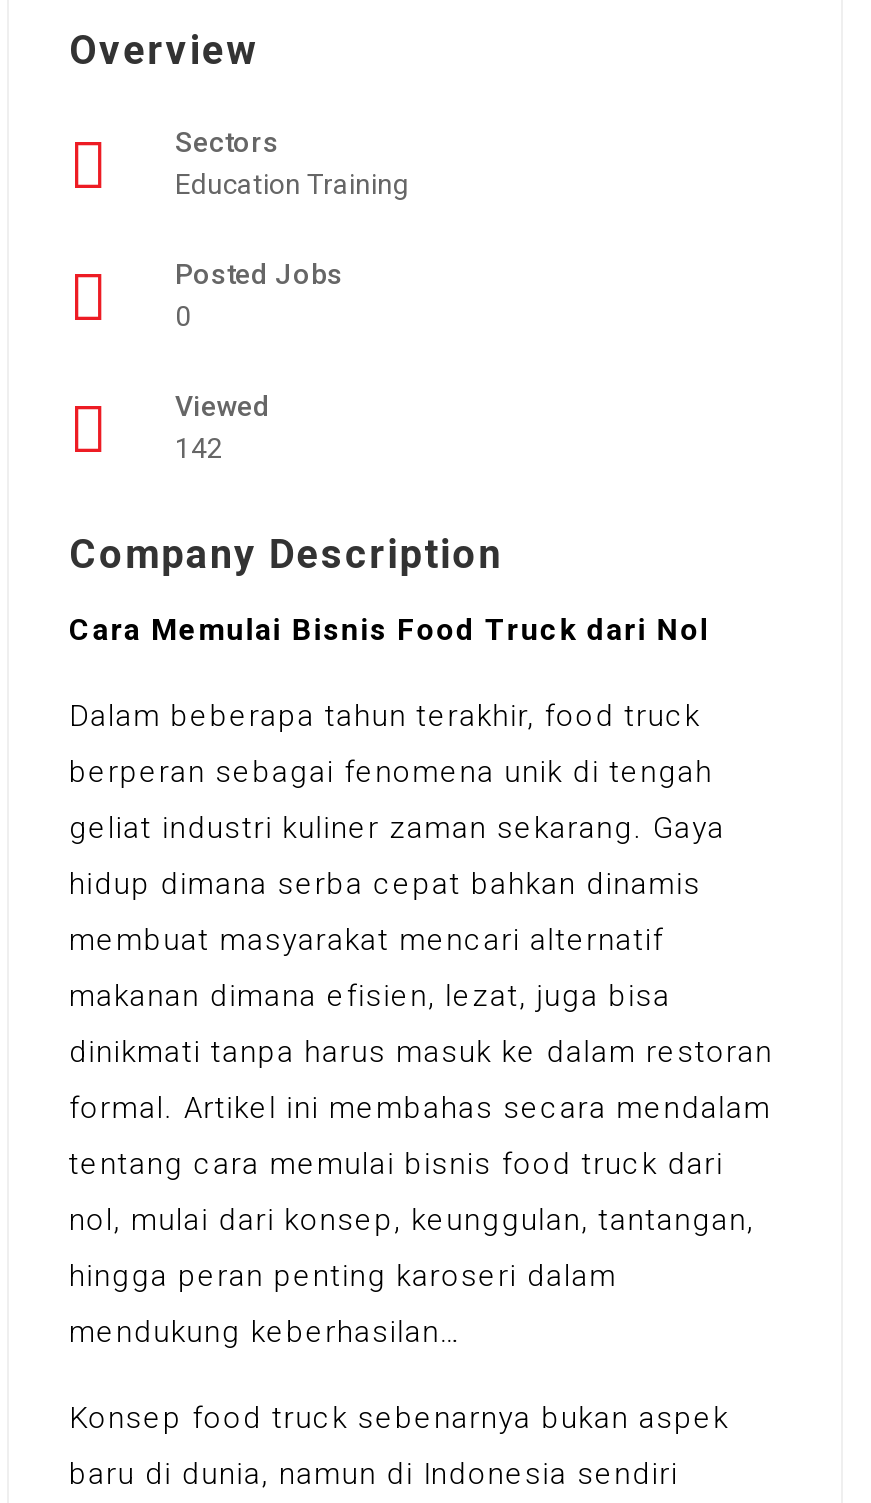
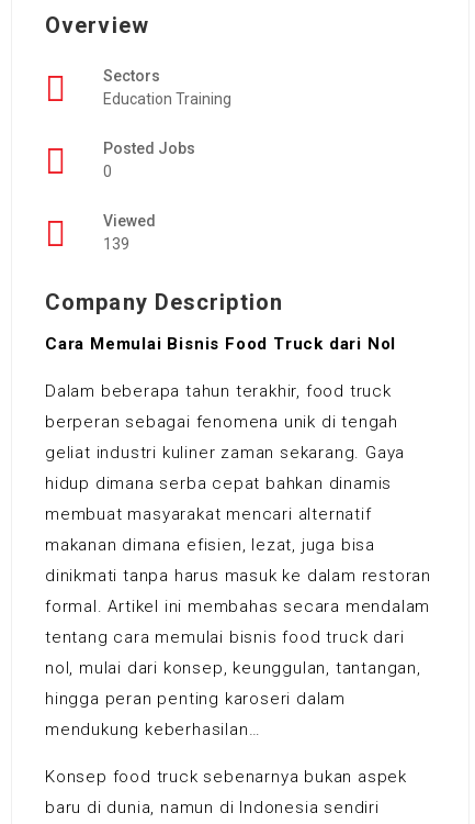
- 142
+ 139
